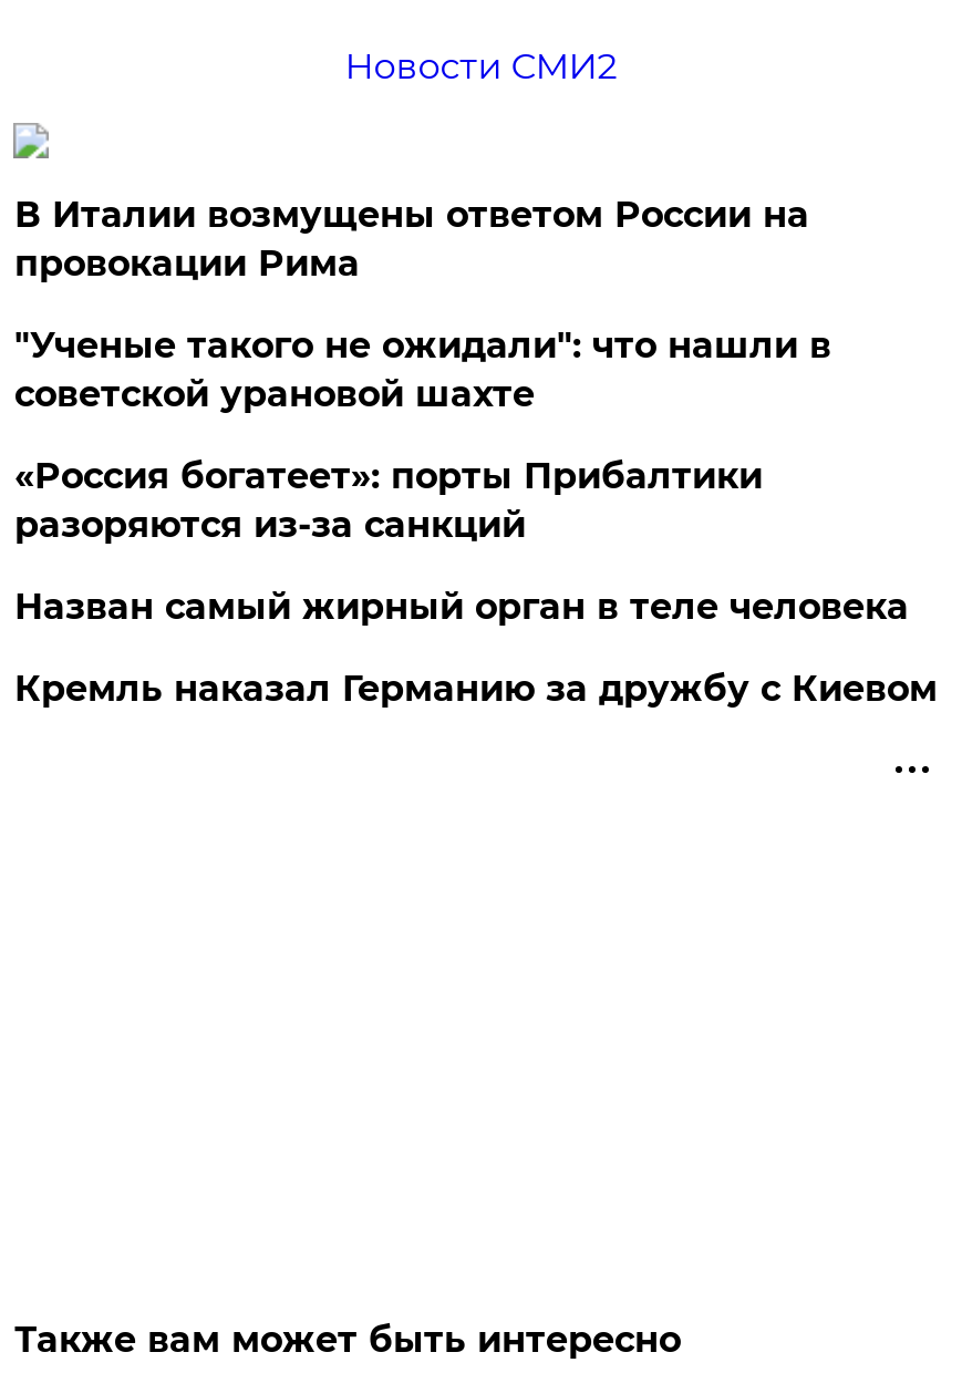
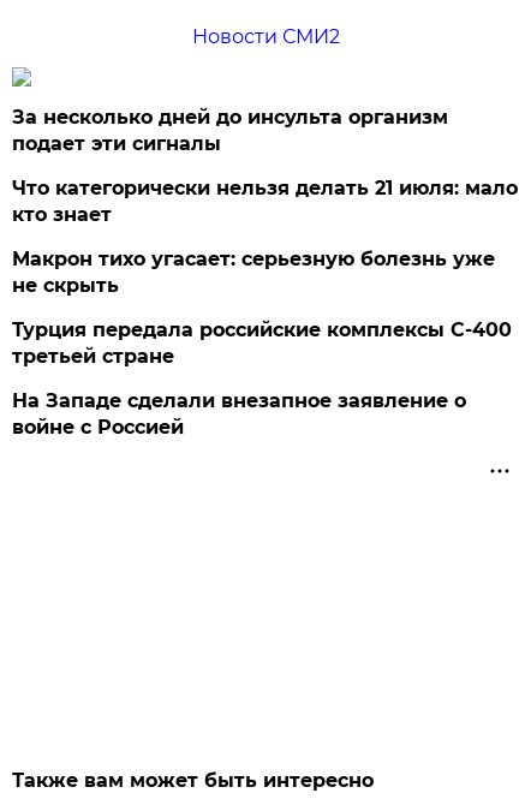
- В Италии возмущены ответом России на
- провокации Рима
+ За несколько дней до инсульта организм
+ подает эти сигналы

- "Ученые такого не ожидали": что нашли в
- советской урановой шахте
+ Что категорически нельзя делать 21 июля: мало
+ кто знает

- «Россия богатеет»: порты Прибалтики
- разоряются из-за санкций
+ Макрон тихо угасает: серьезную болезнь уже
+ не скрыть

- Назван самый жирный орган в теле человека
+ Турция передала российские комплексы С-400
+ третьей стране

- Кремль наказал Германию за дружбу с Киевом
+ На Западе сделали внезапное заявление о
+ войне с Россией
